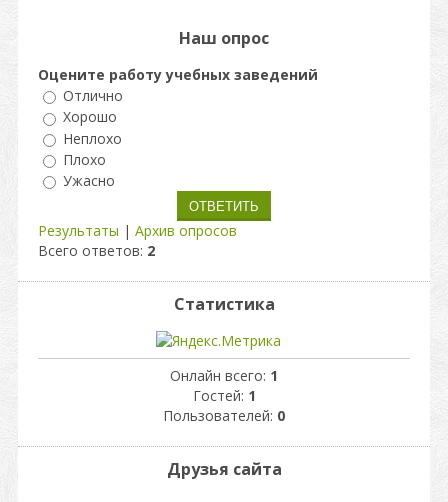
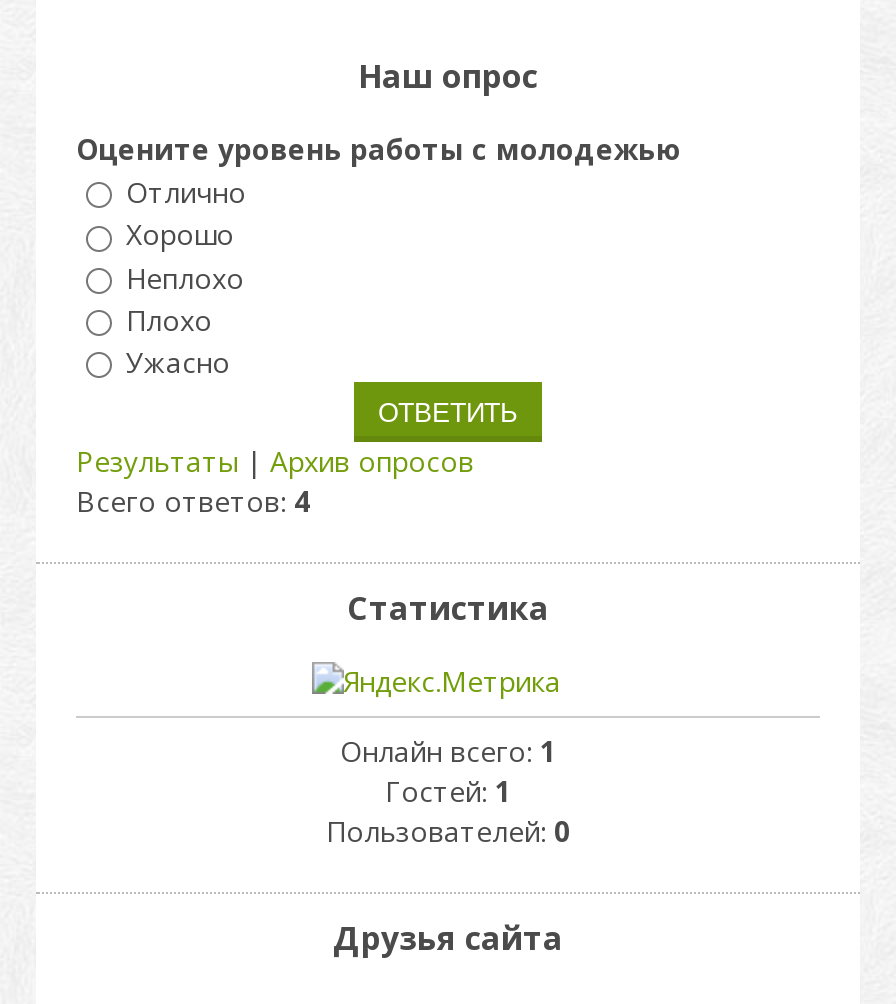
- Оцените работу учебных заведений
+ Оцените уровень работы с молодежью

- Всего ответов: 2
+ Всего ответов: 4
